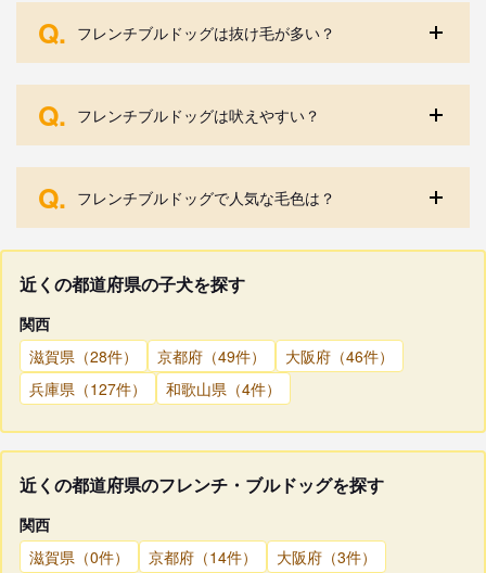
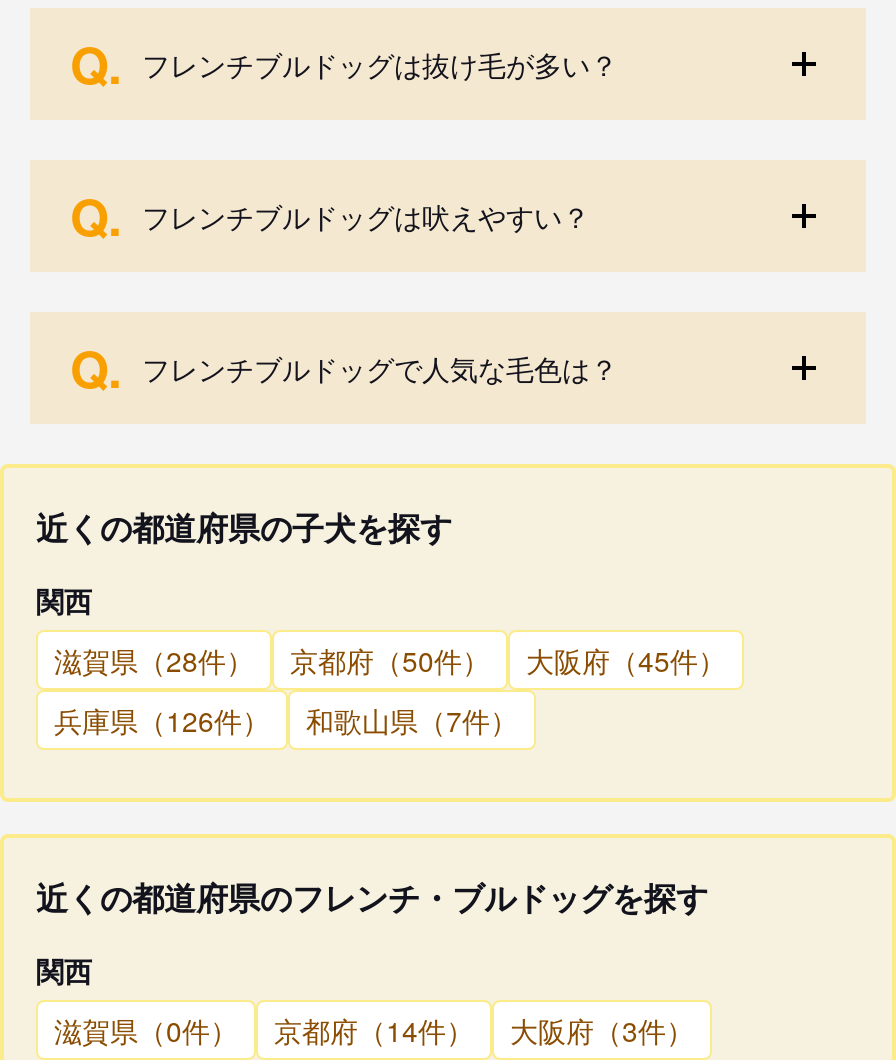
- 京都府（49件）
+ 京都府（50件）

- 大阪府（46件）
+ 大阪府（45件）

- 兵庫県（127件）
+ 兵庫県（126件）

- 和歌山県（4件）
+ 和歌山県（7件）
